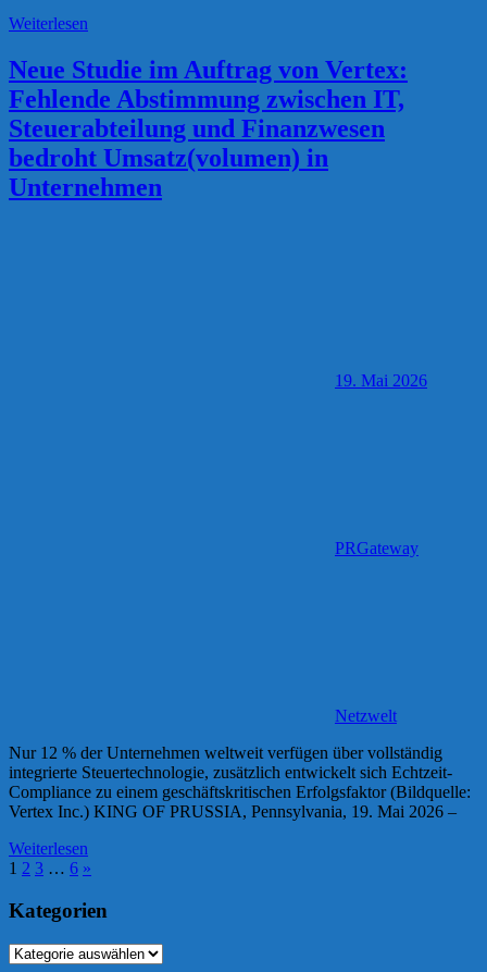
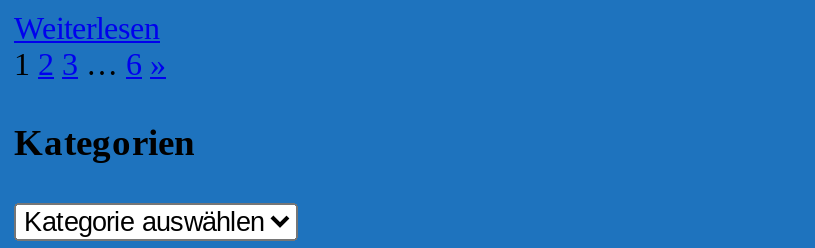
- Neue Studie im Auftrag von Vertex:
- Fehlende Abstimmung zwischen IT,
- Steuerabteilung und Finanzwesen
- bedroht Umsatz(volumen) in
- Unternehmen

- 19. Mai 2026

- PRGateway

- Netzwelt
- Nur 12 % der Unternehmen weltweit verfügen über vollständig
- integrierte Steuertechnologie, zusätzlich entwickelt sich Echtzeit-
- Compliance zu einem geschäftskritischen Erfolgsfaktor (Bildquelle:
- Vertex Inc.) KING OF PRUSSIA, Pennsylvania, 19. Mai 2026 –
- Weiterlesen
